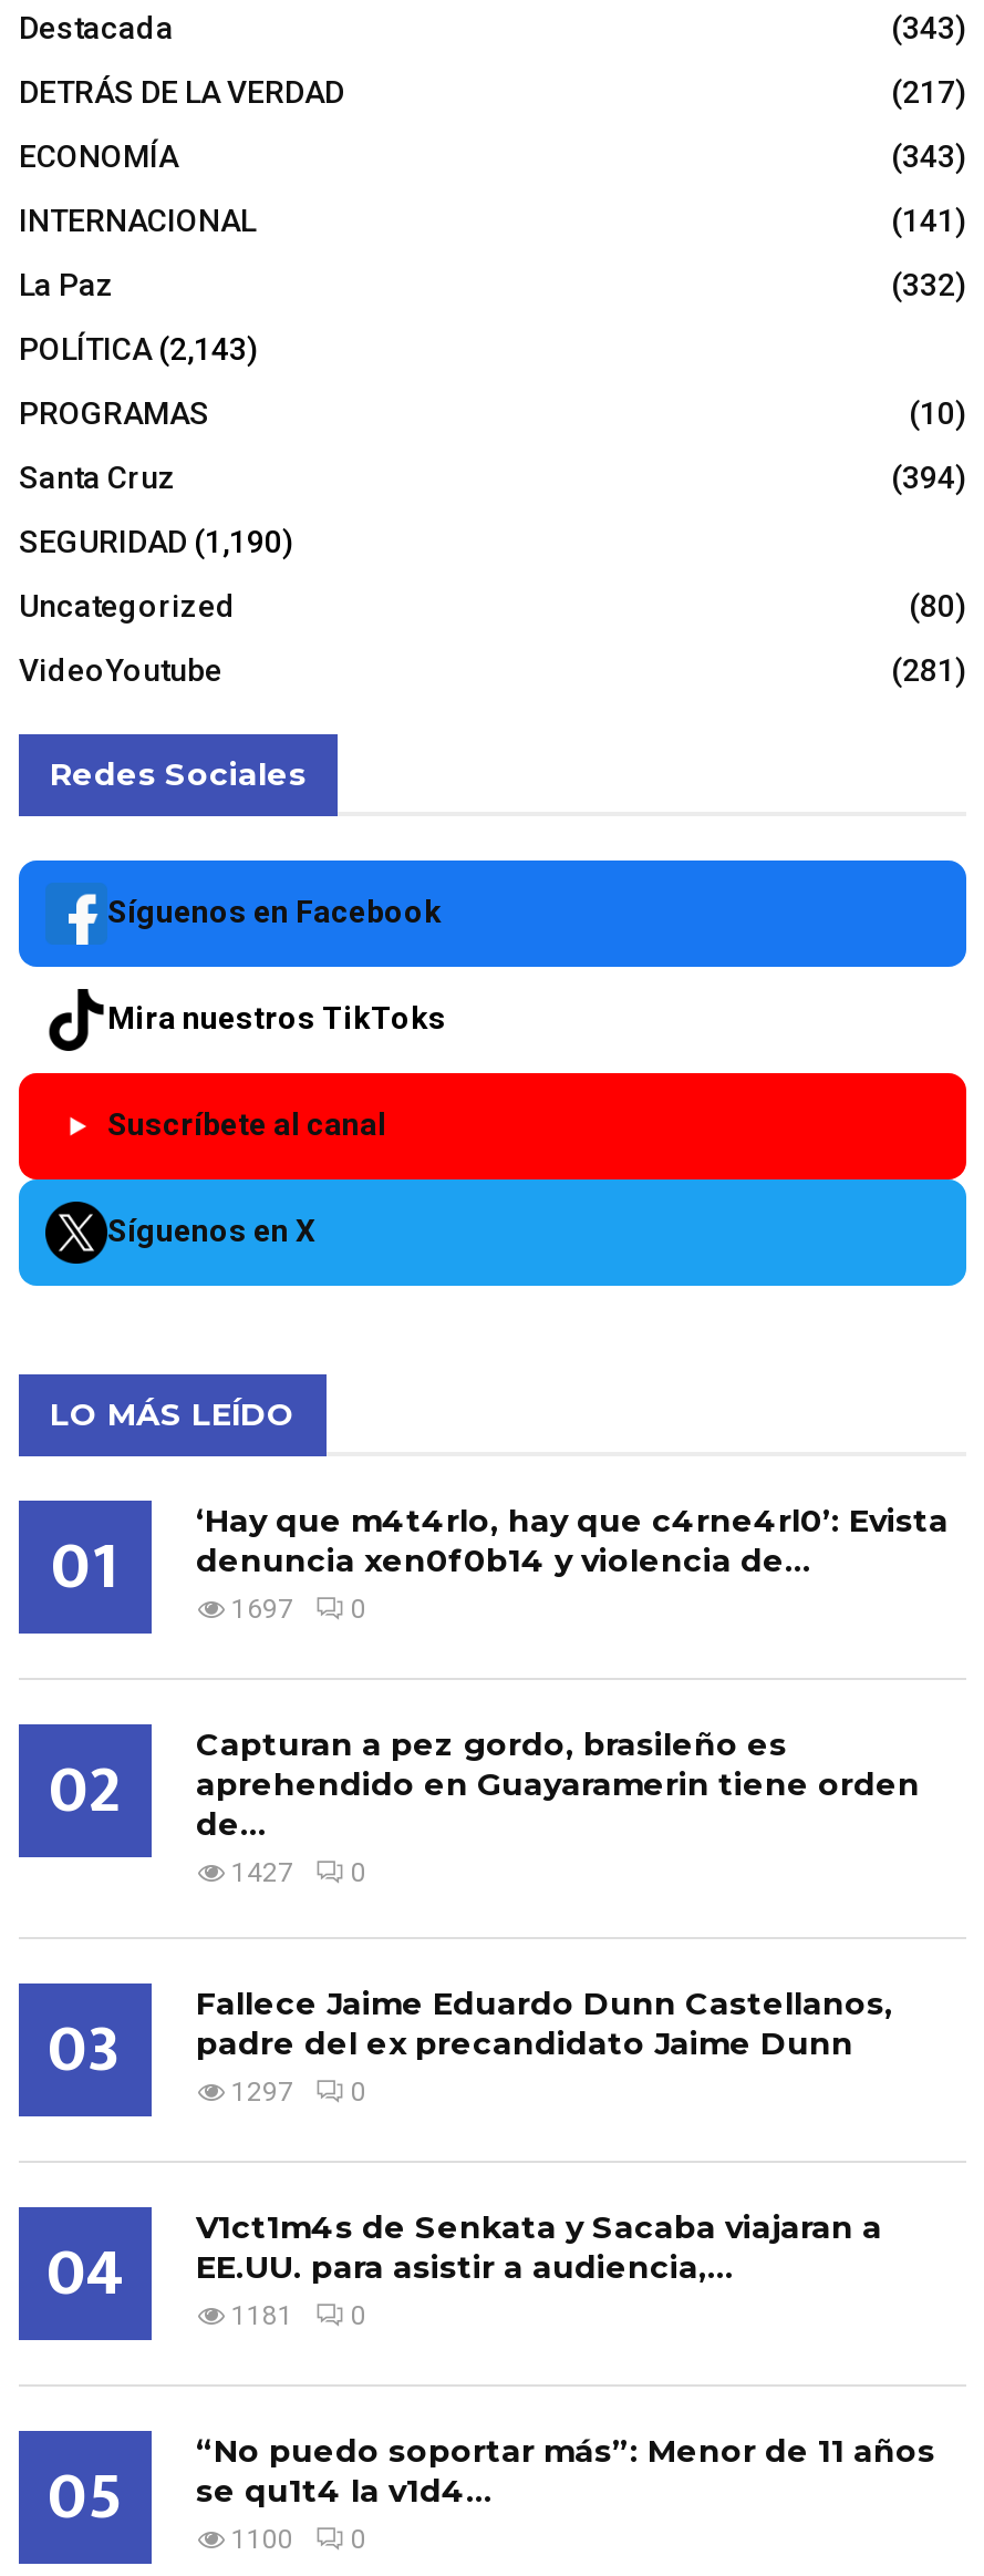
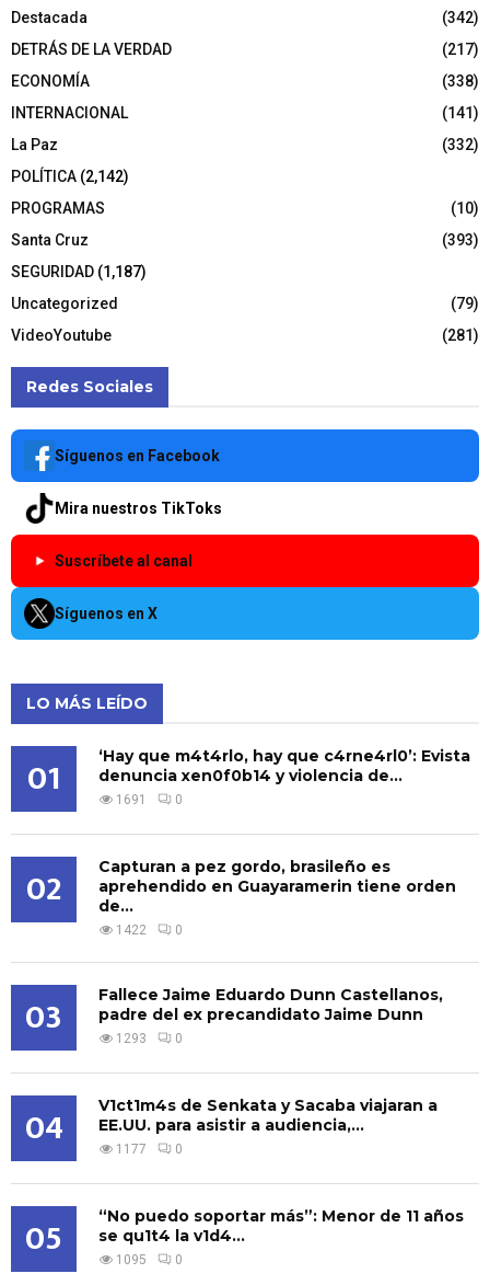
- (343)
+ (342)

- (343)
+ (338)

- POLÍTICA (2,143)
+ POLÍTICA (2,142)

- (394)
+ (393)

- SEGURIDAD (1,190)
+ SEGURIDAD (1,187)

- (80)
+ (79)

- 1697 0
+ 1691 0

- 1427 0
+ 1422 0

- 1297 0
+ 1293 0

- 1181 0
+ 1177 0

- 1100 0
+ 1095 0
